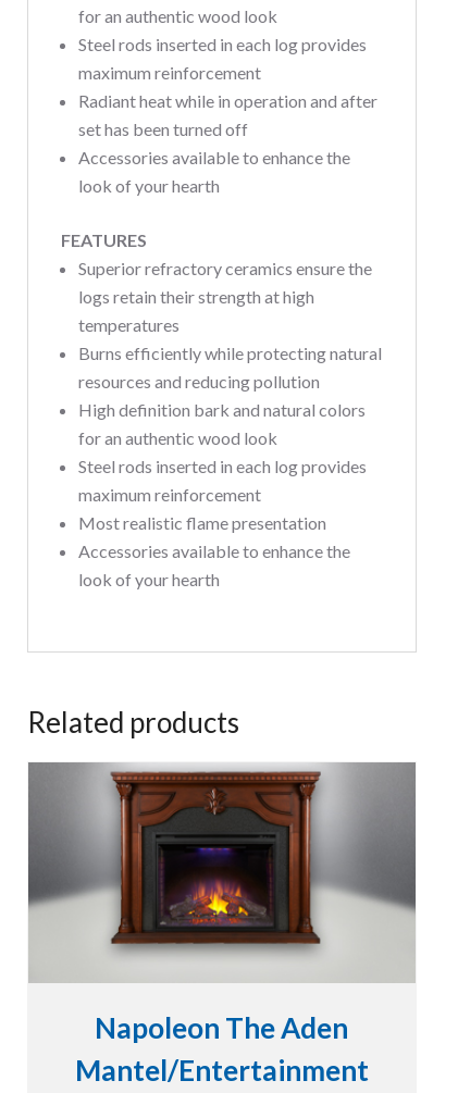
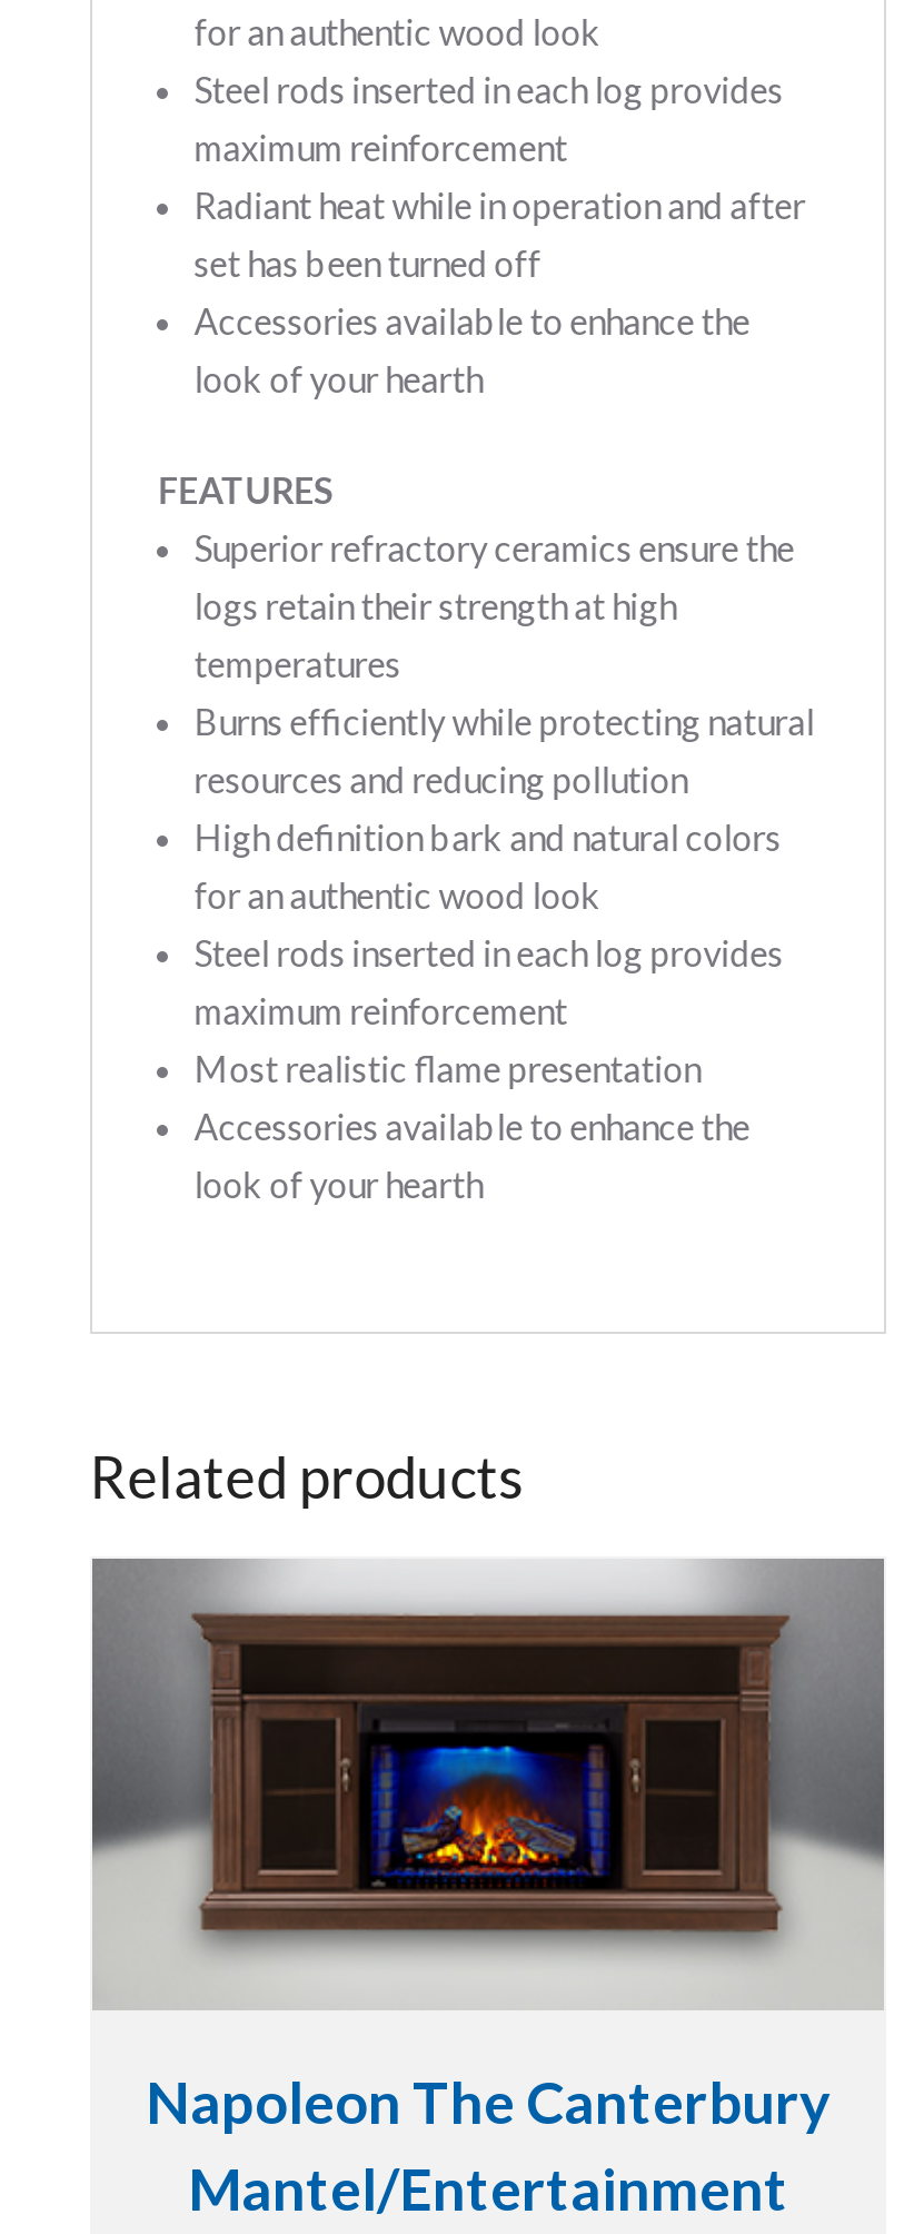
- [image]
+ [image]

- Napoleon The Aden
+ Napoleon The Canterbury
